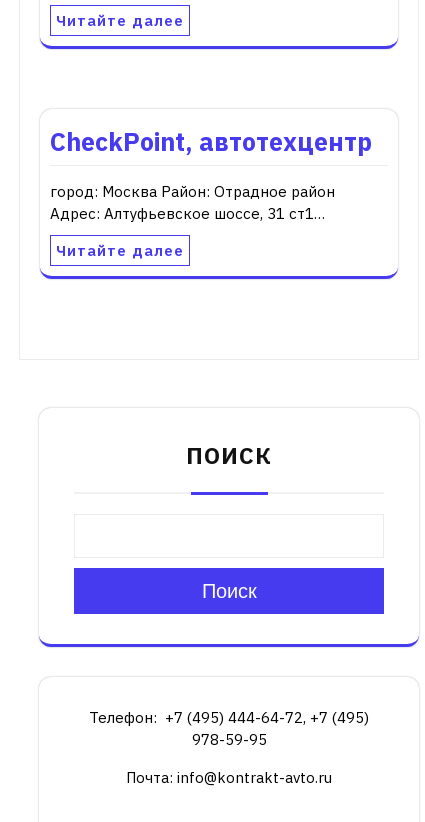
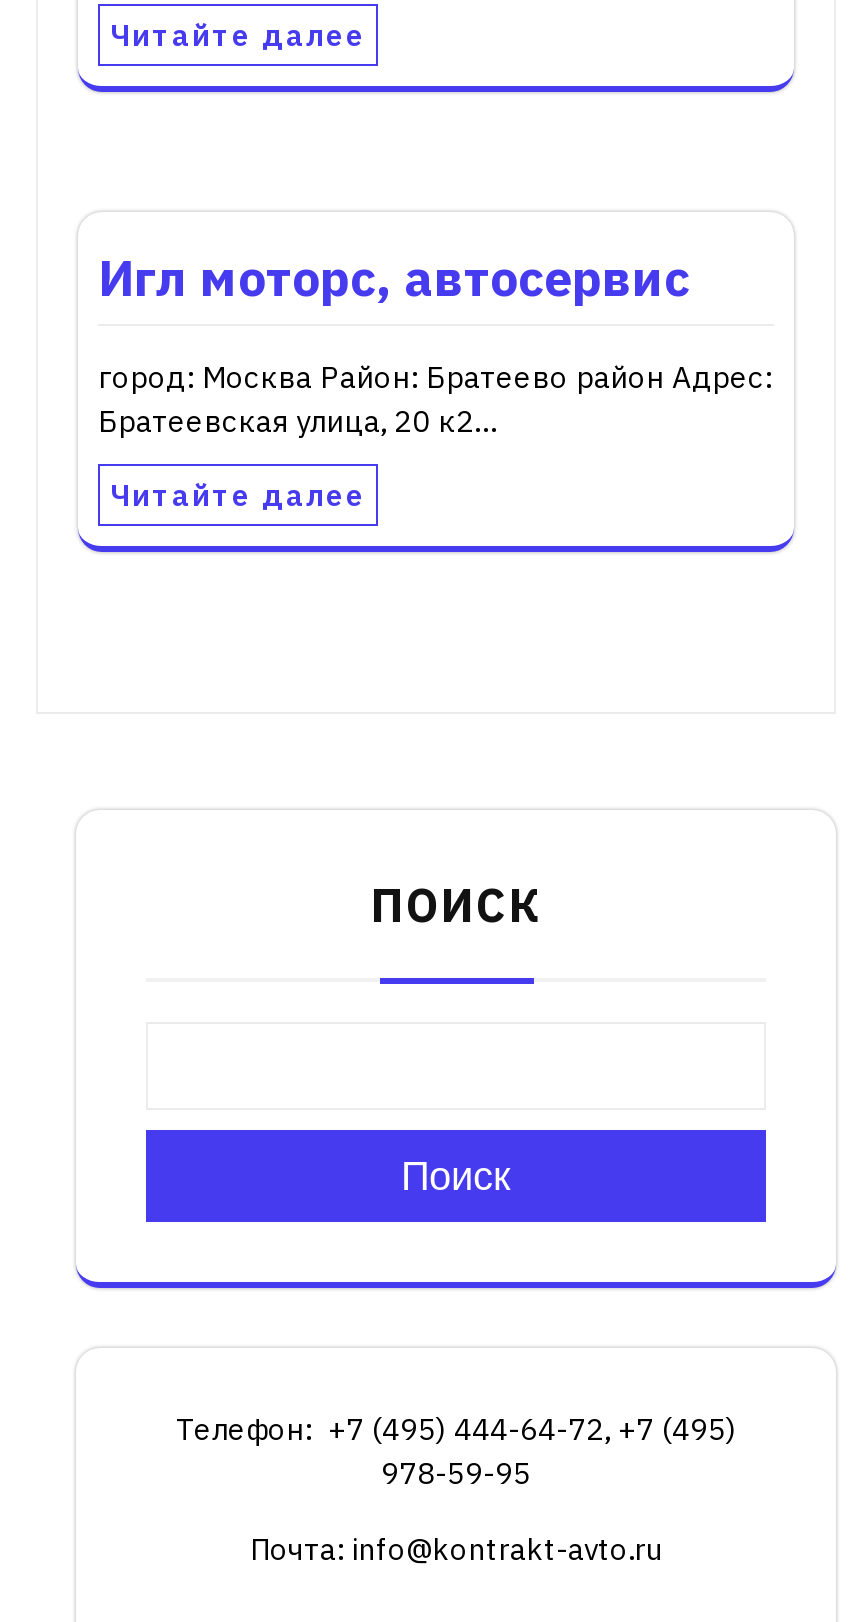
- CheckPoint, автотехцентр
+ Игл моторс, автосервис

- город: Москва Район: Отрадное район
- Адрес: Алтуфьевское шоссе, 31 ст1…
+ город: Москва Район: Братеево район Адрес:
+ Братеевская улица, 20 к2…
